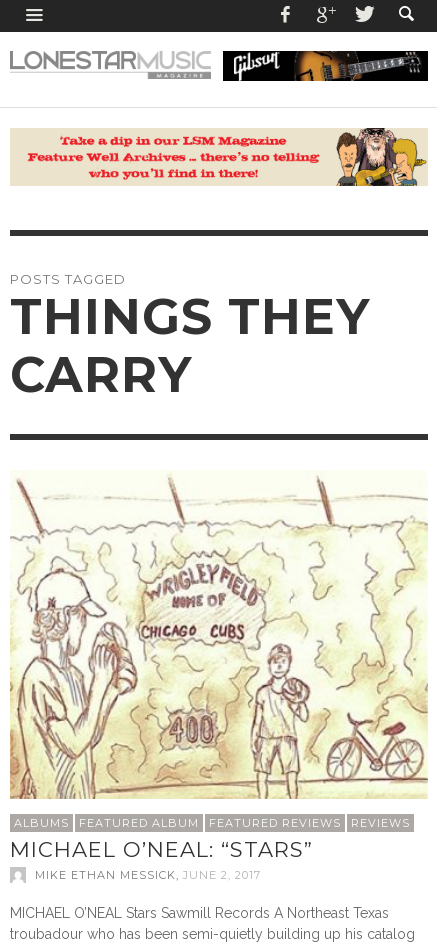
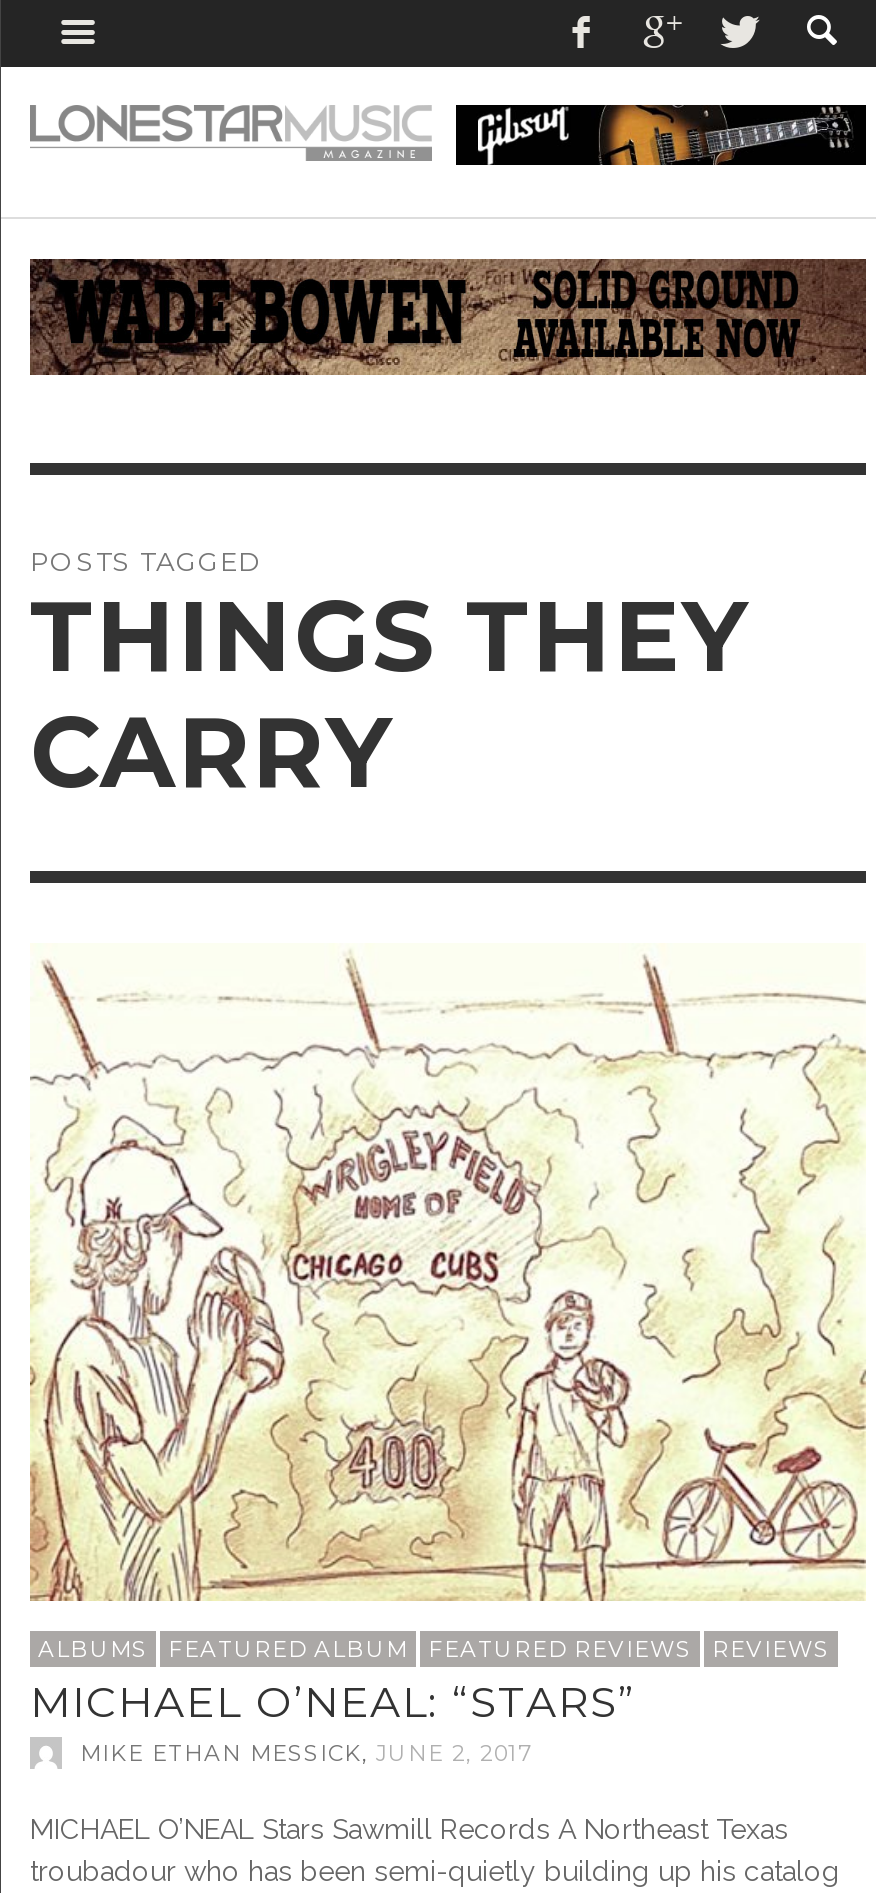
- [image]
+ [image]
